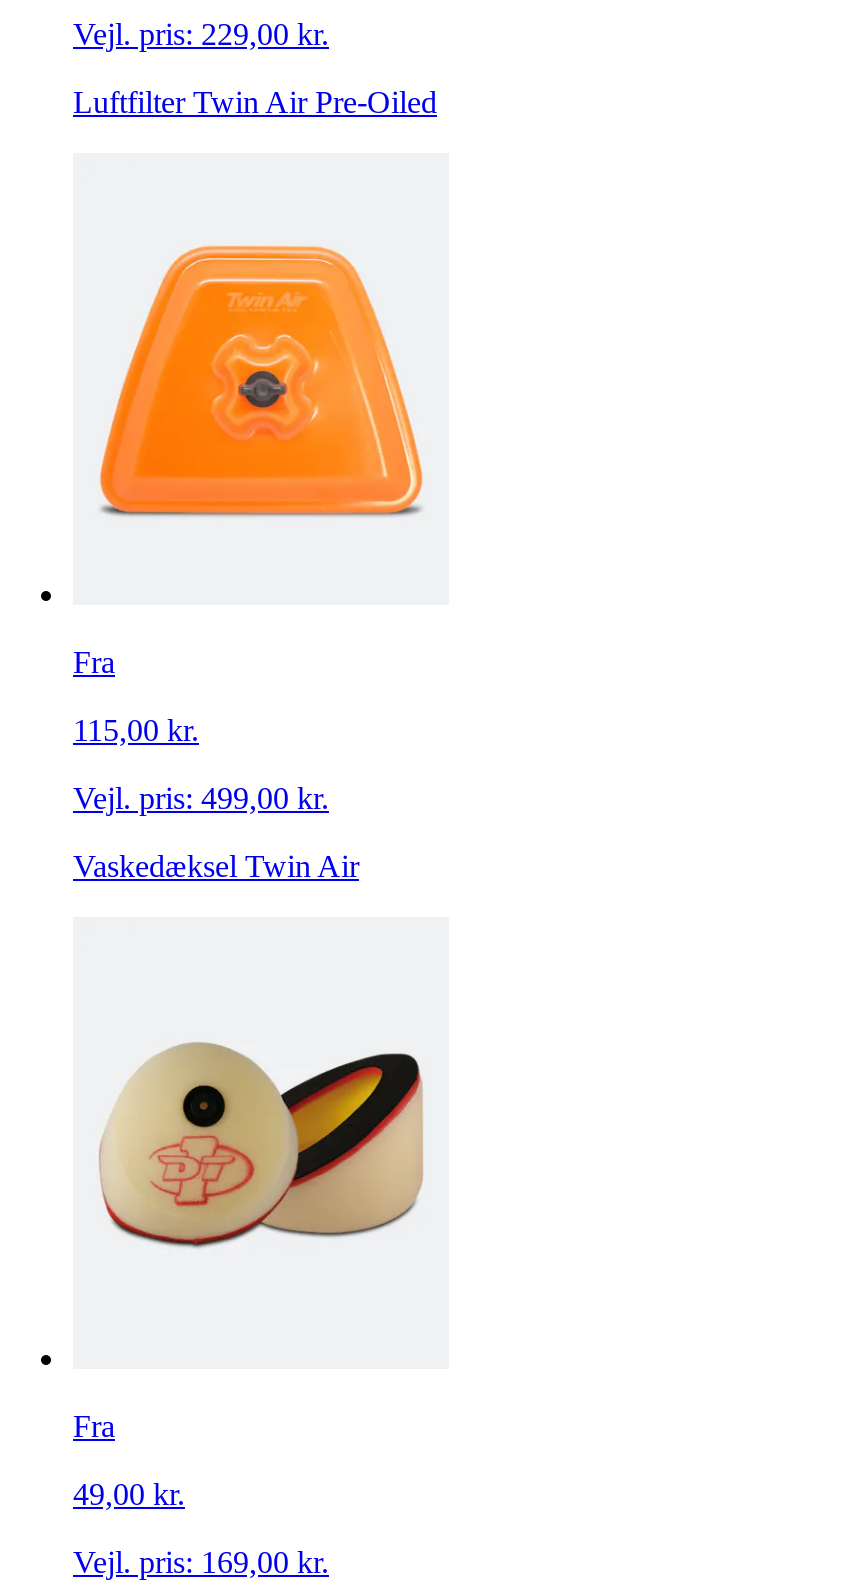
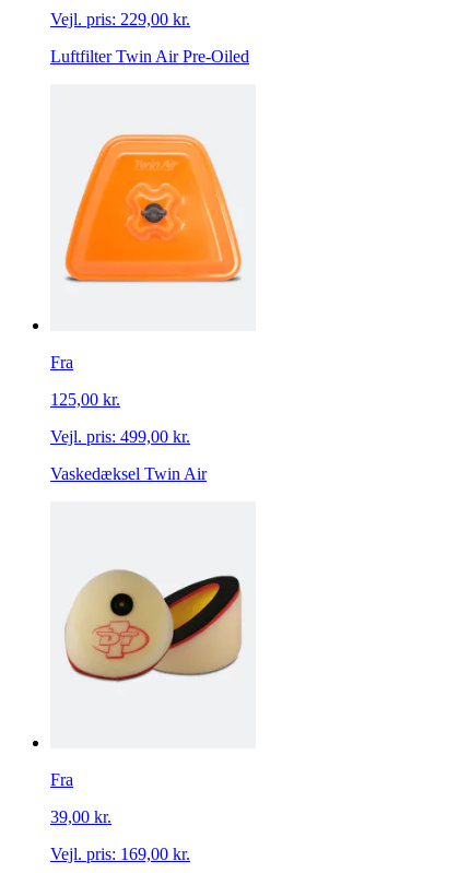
- 115,00 kr.
+ 125,00 kr.

- 49,00 kr.
+ 39,00 kr.
